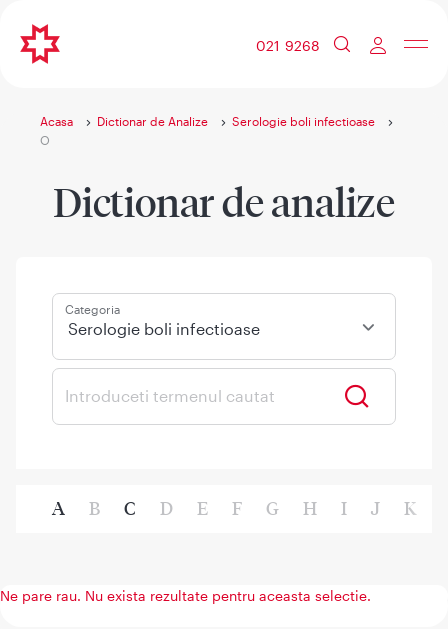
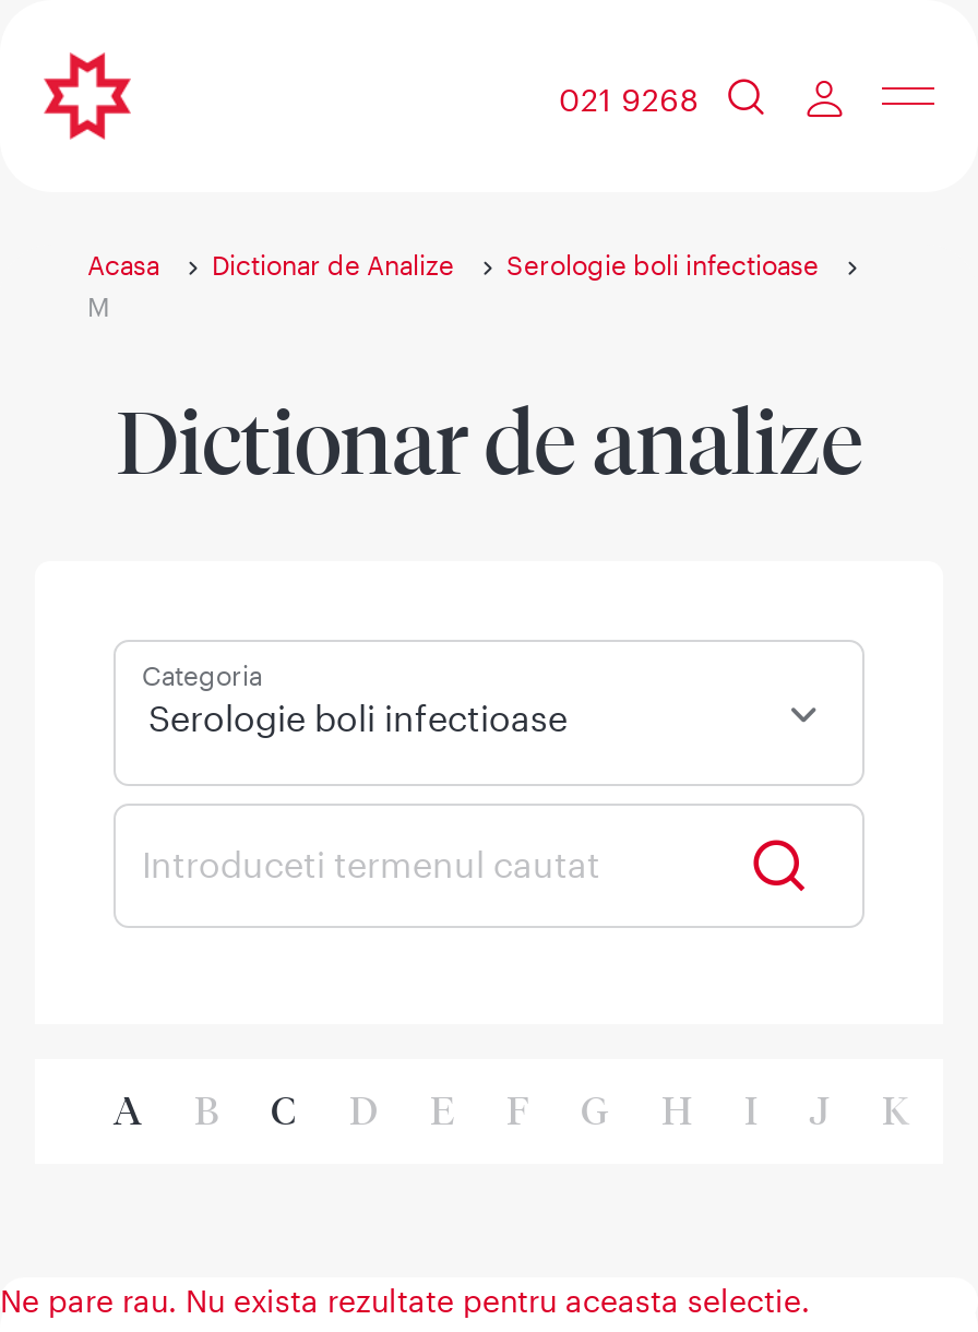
- O
+ M
